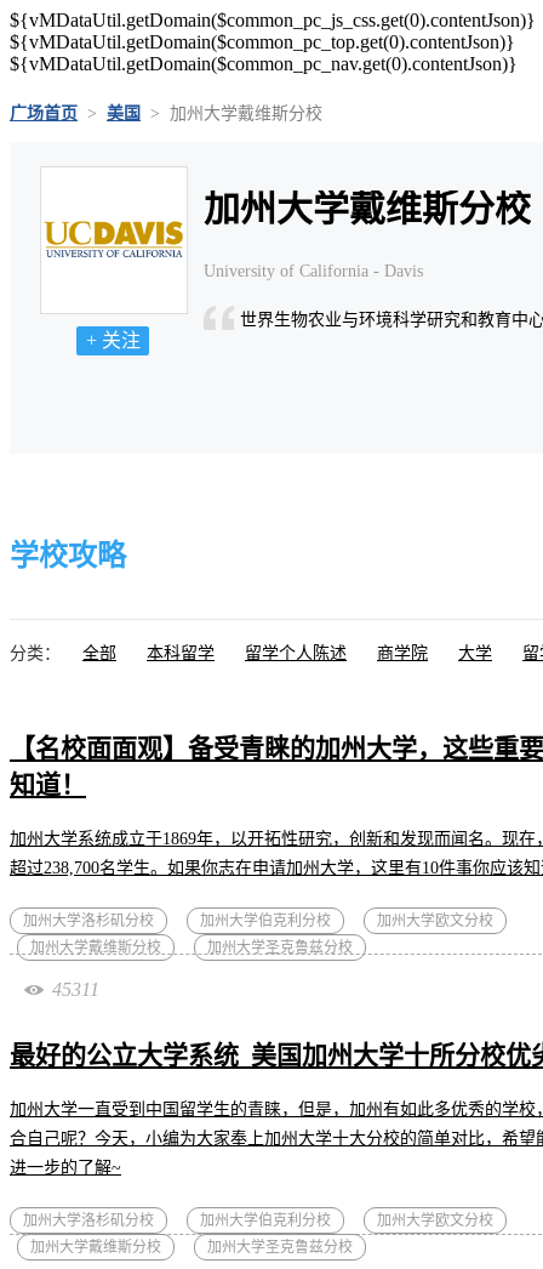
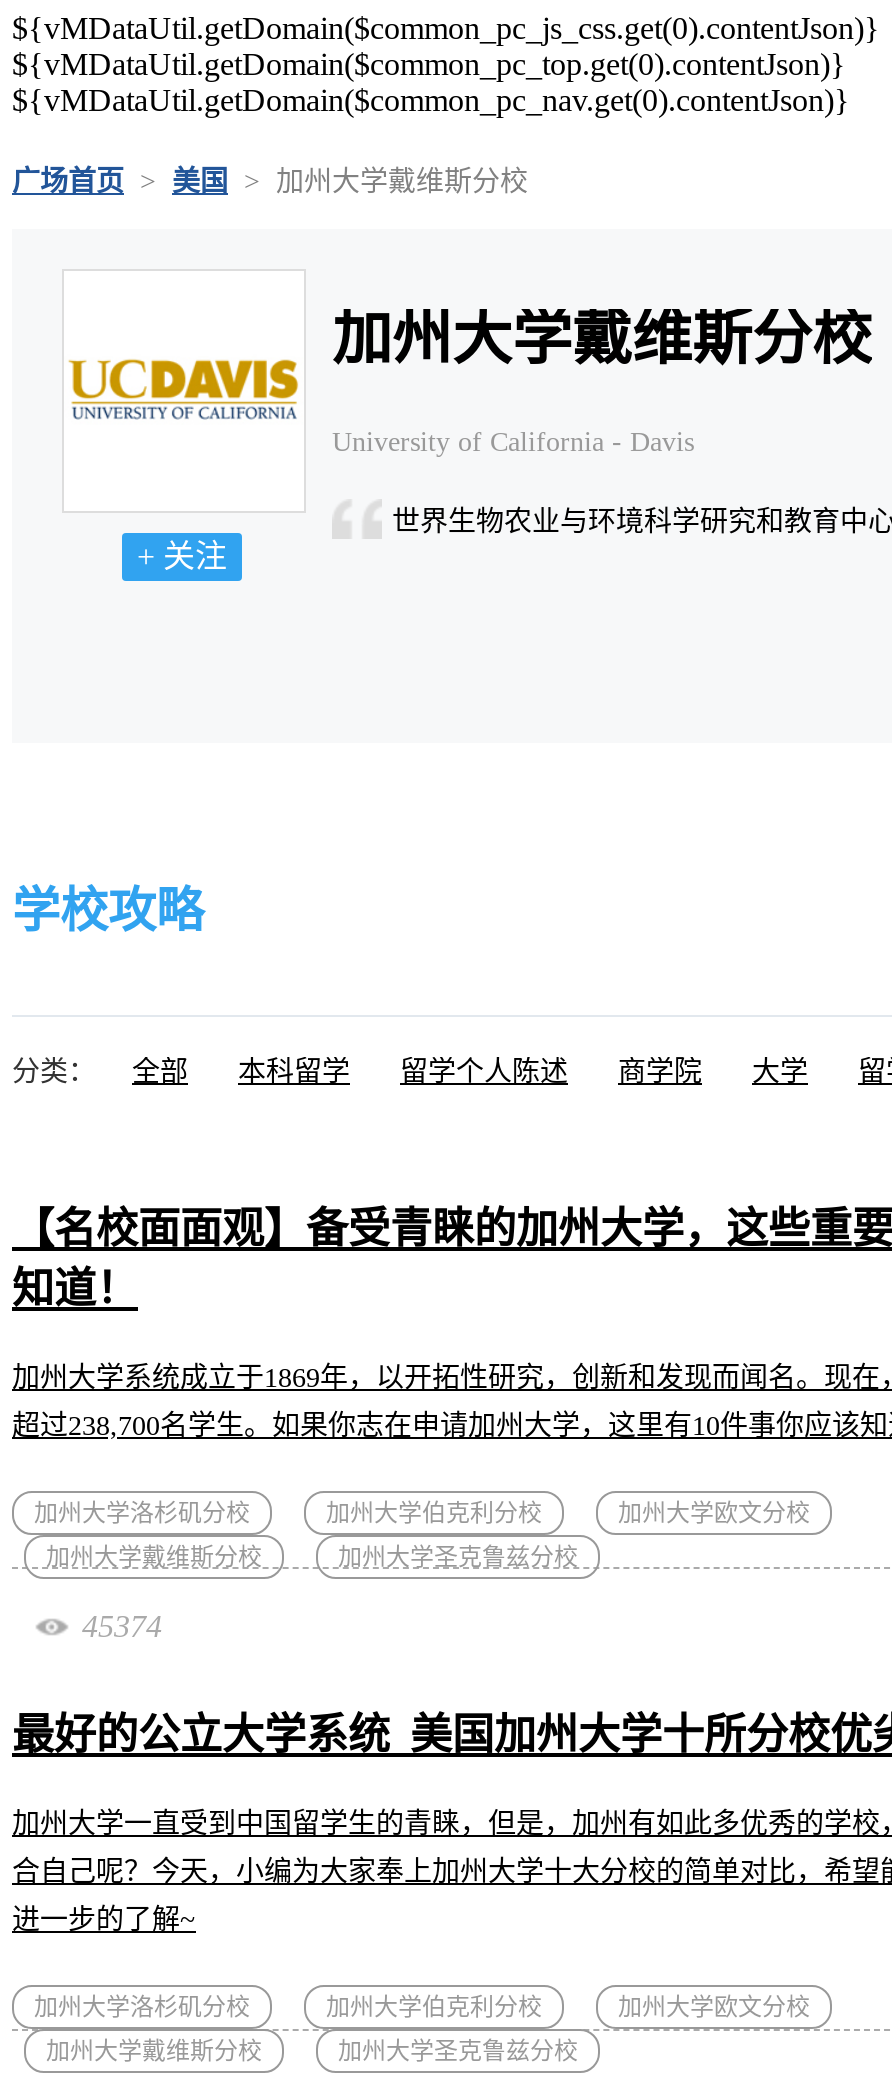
- 45311
+ 45374
